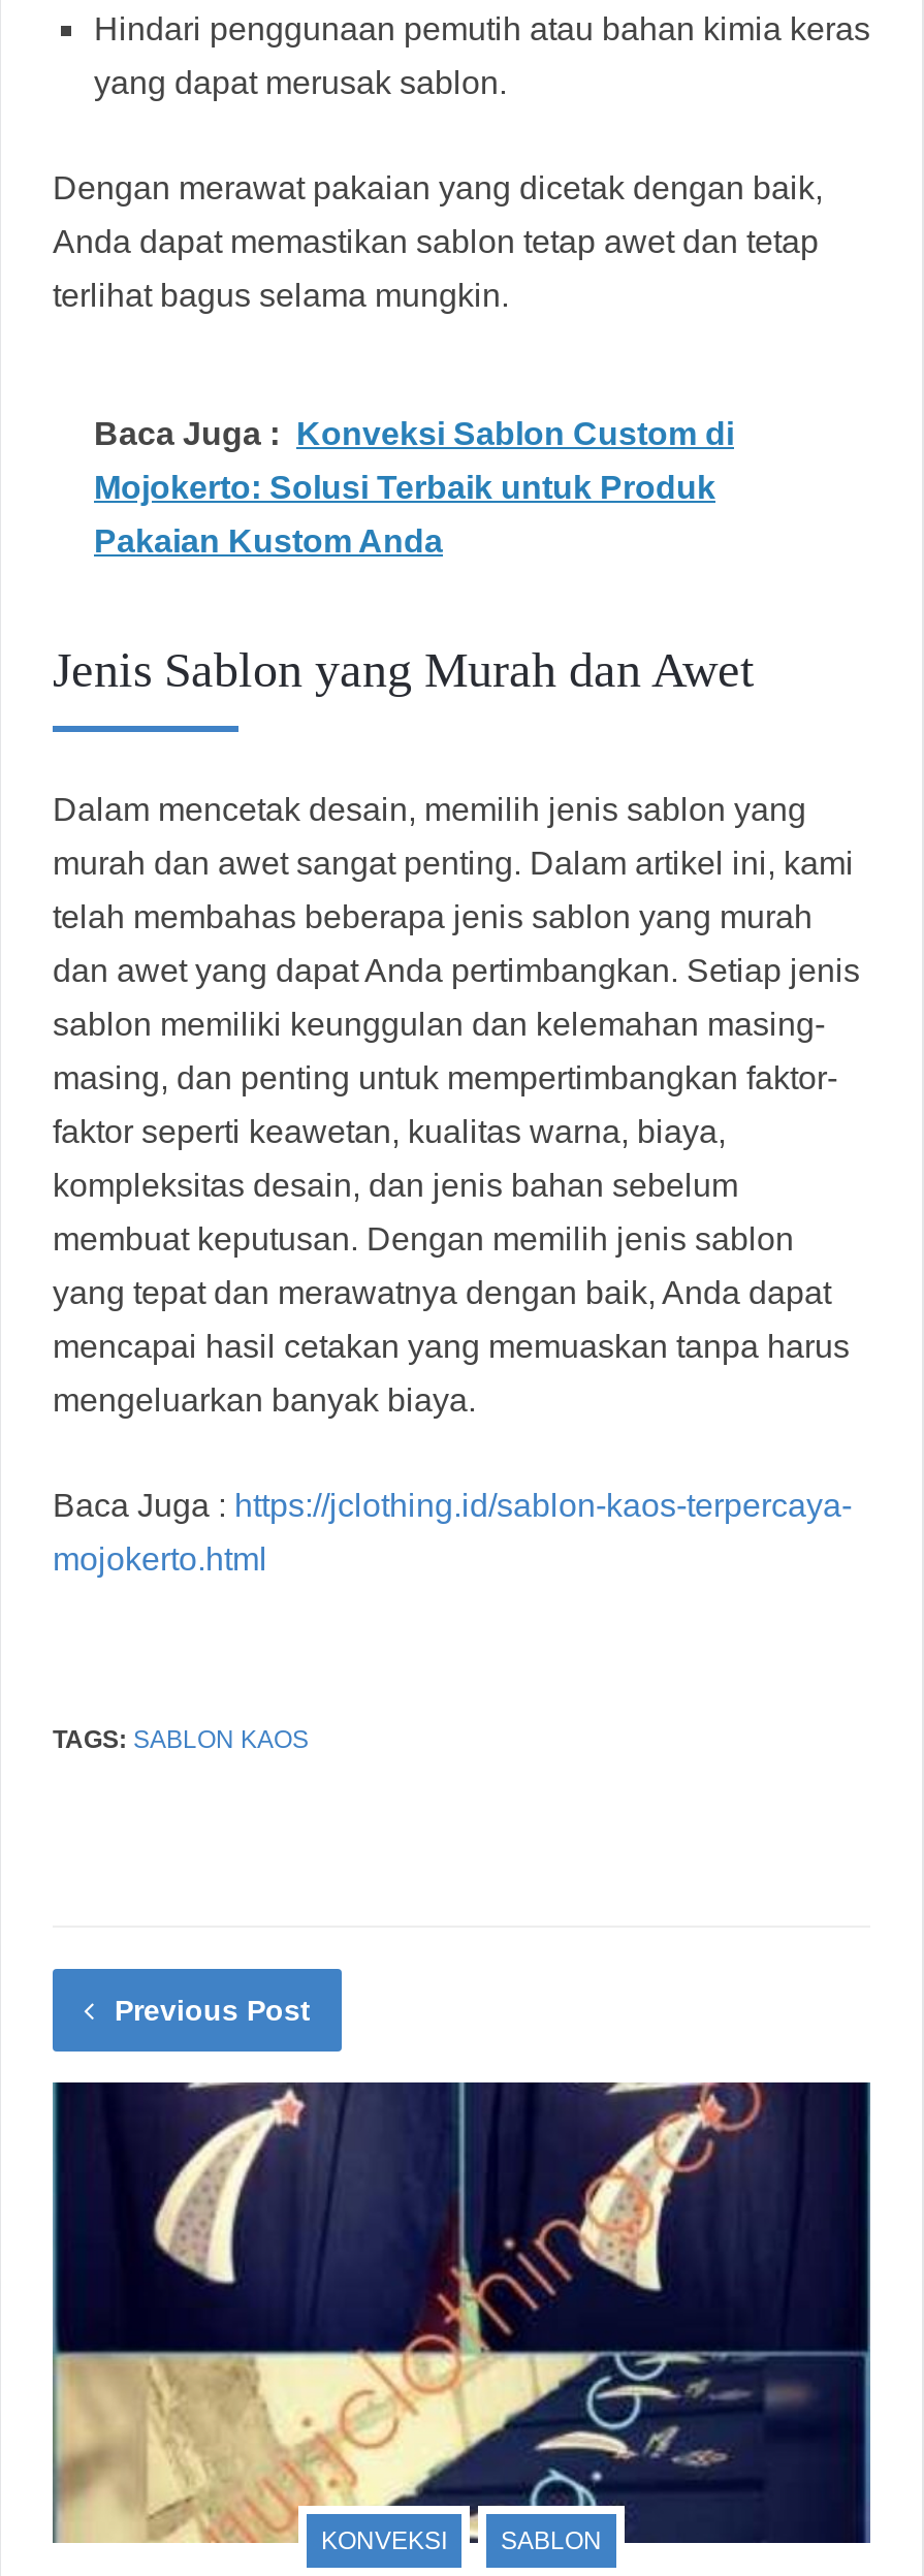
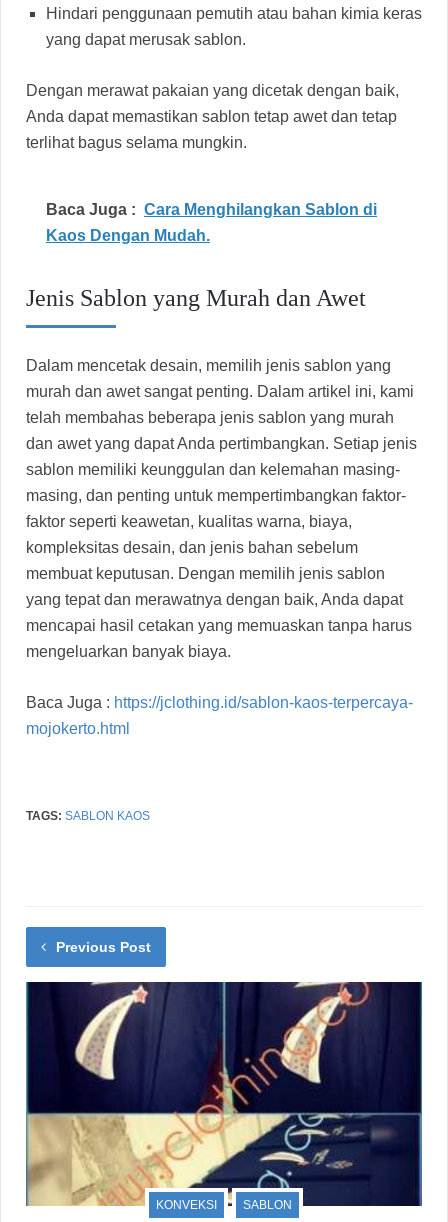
- Baca Juga : Konveksi Sablon Custom di
- Mojokerto: Solusi Terbaik untuk Produk
- Pakaian Kustom Anda
+ Baca Juga : Cara Menghilangkan Sablon di
+ Kaos Dengan Mudah.
